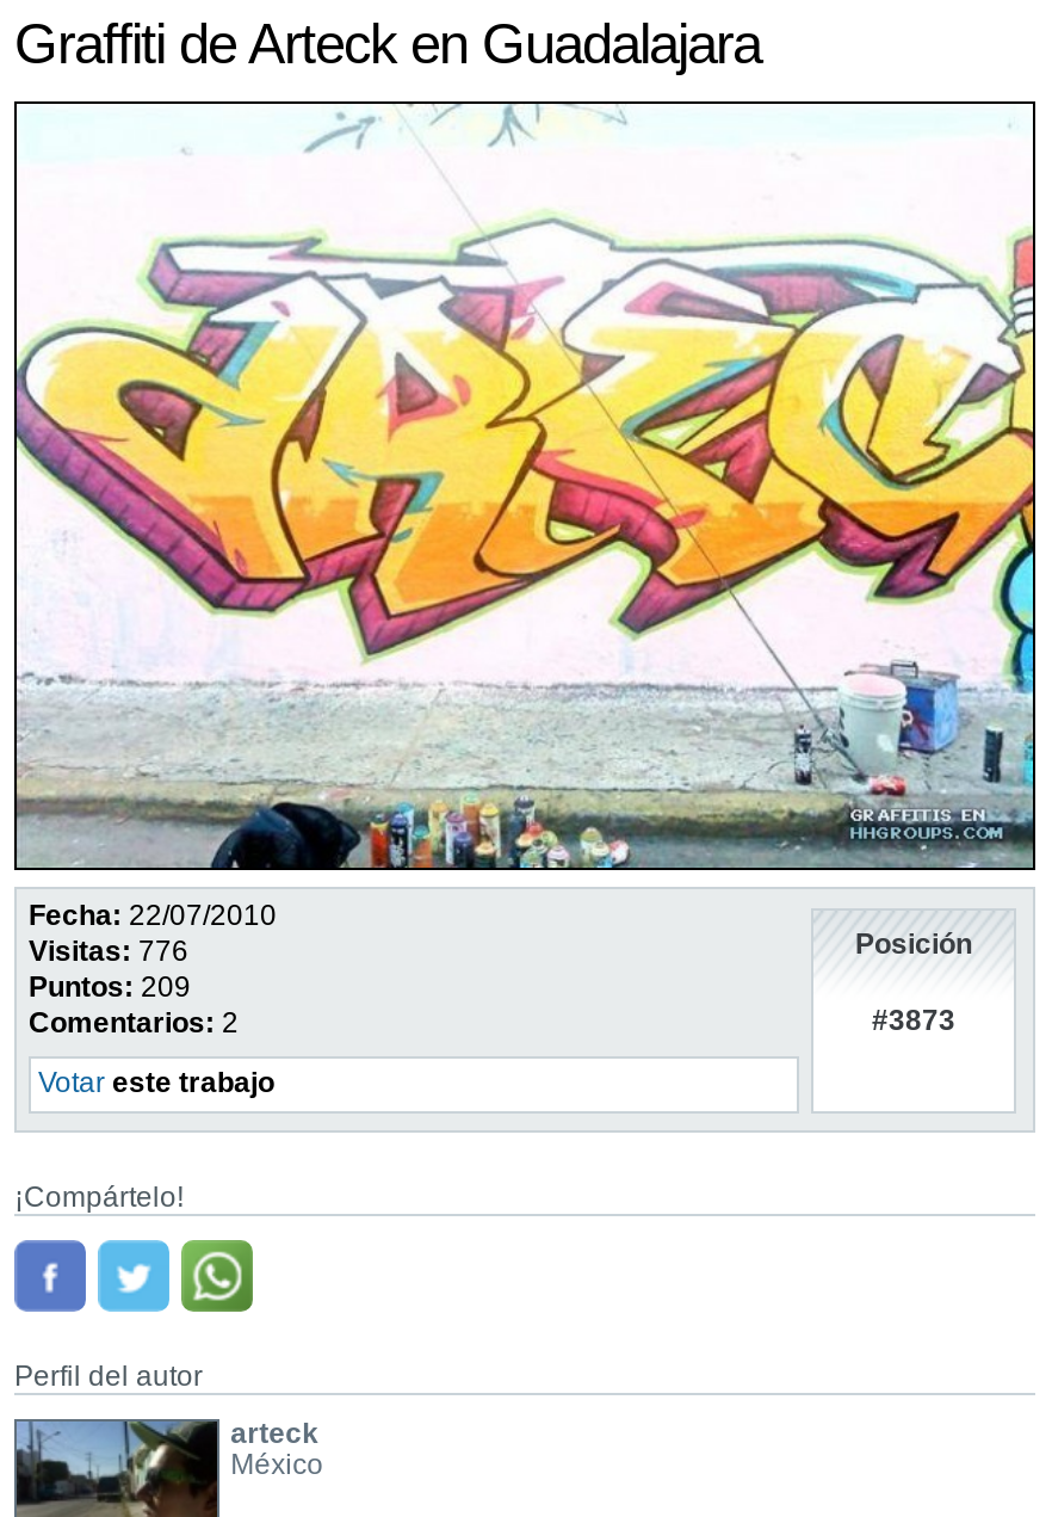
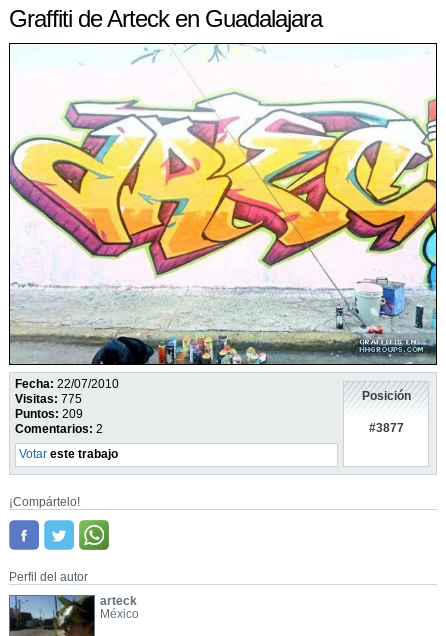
- Visitas: 776
+ Visitas: 775

- #3873
+ #3877
